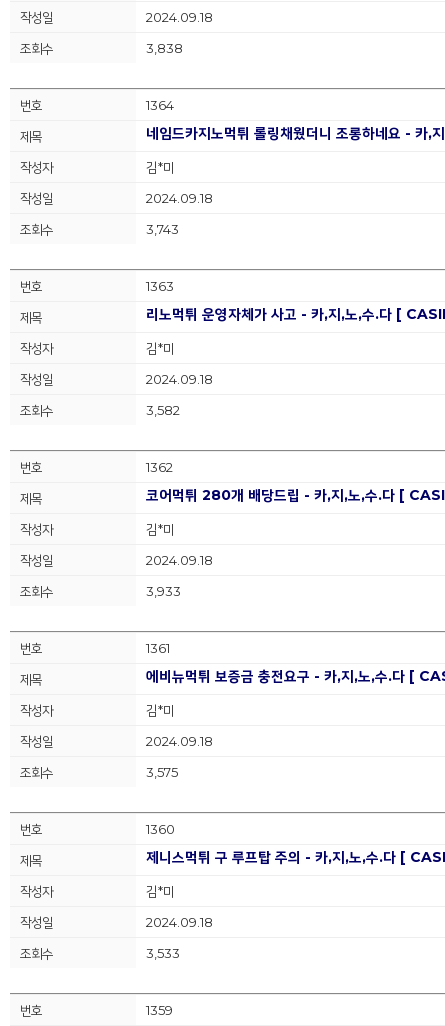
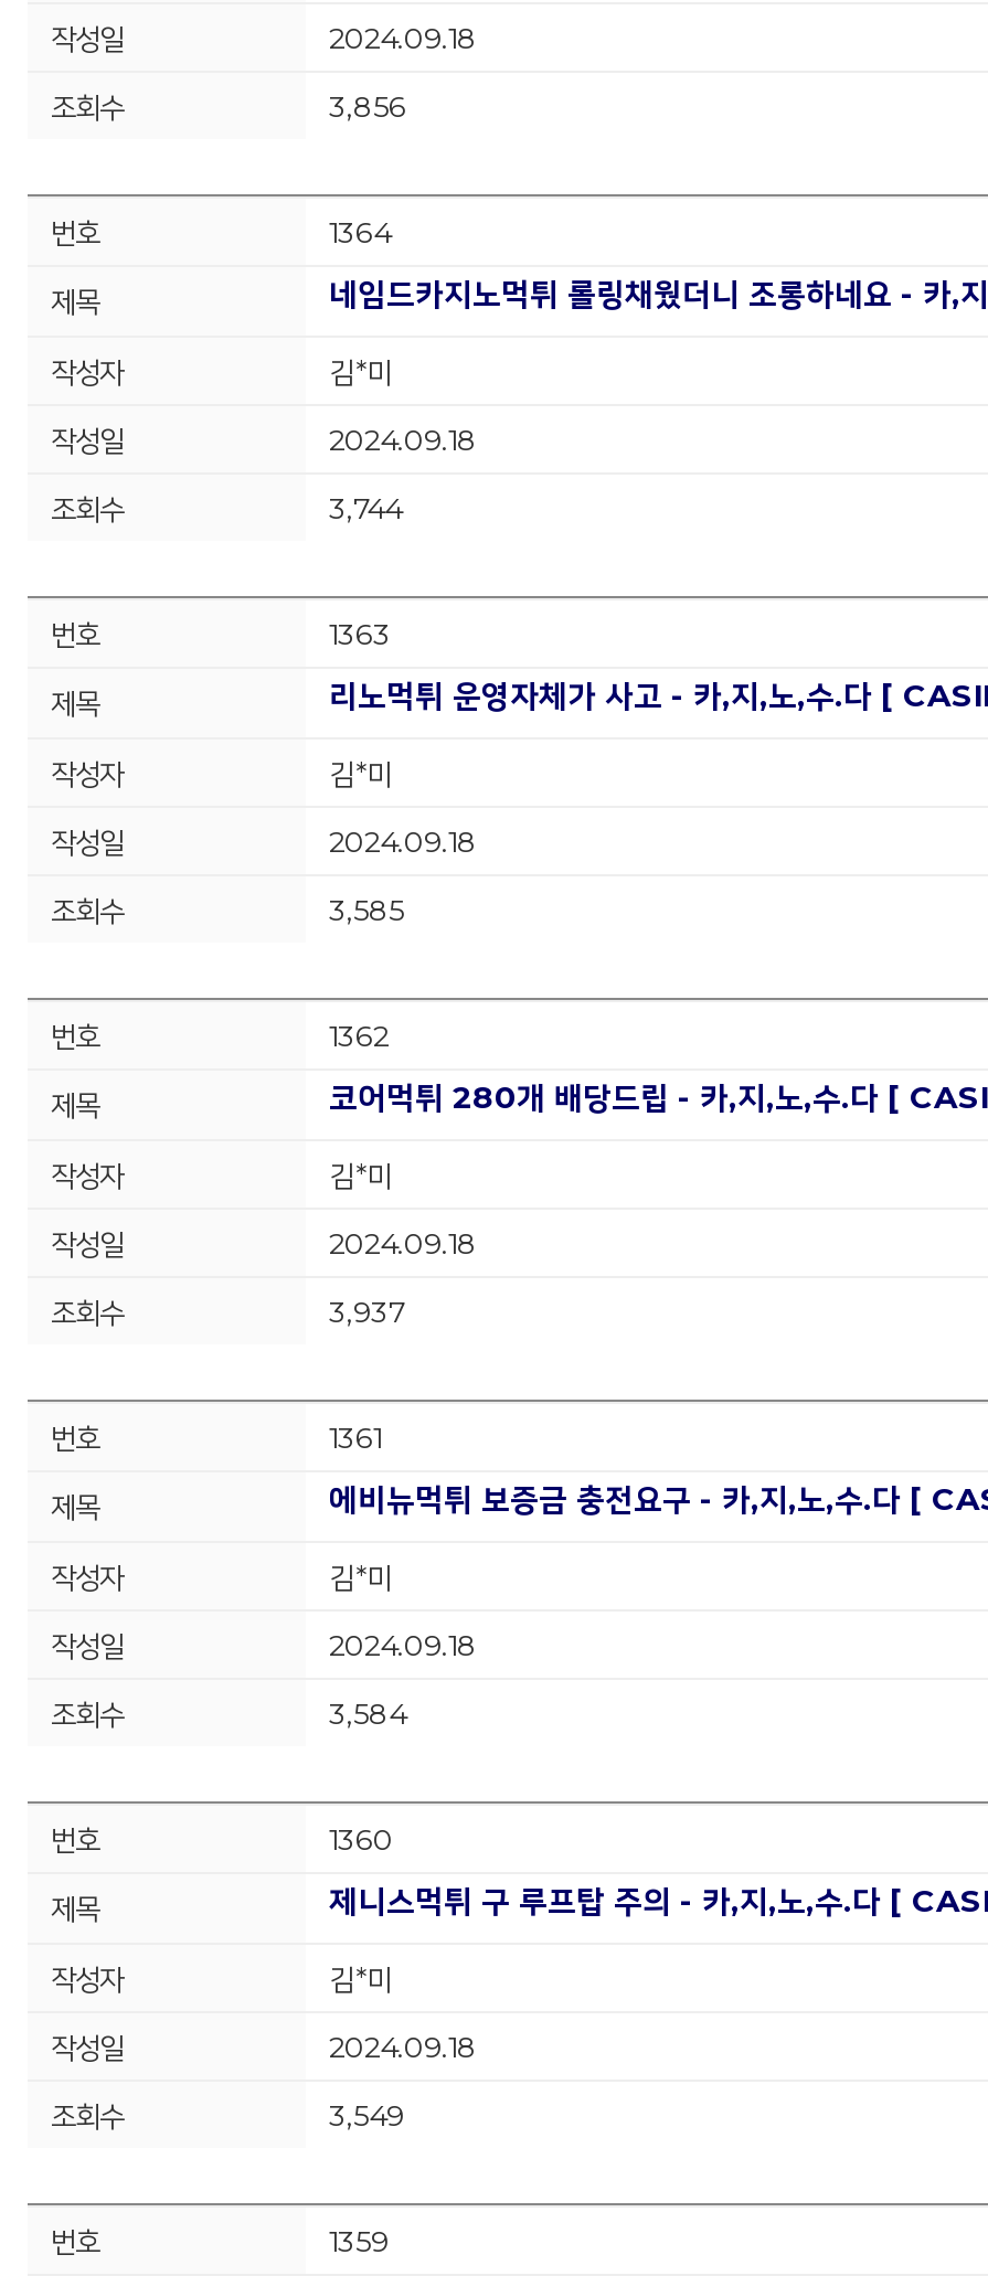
- 3,838
+ 3,856

- 3,743
+ 3,744

- 3,582
+ 3,585

- 3,933
+ 3,937

- 3,575
+ 3,584

- 3,533
+ 3,549
